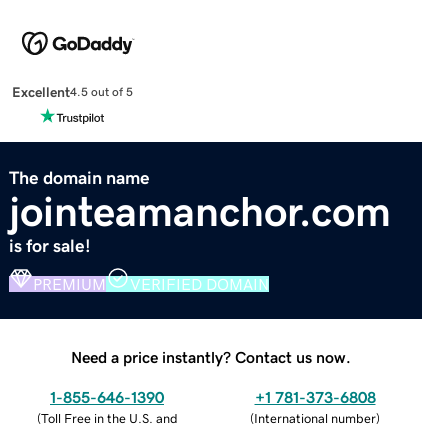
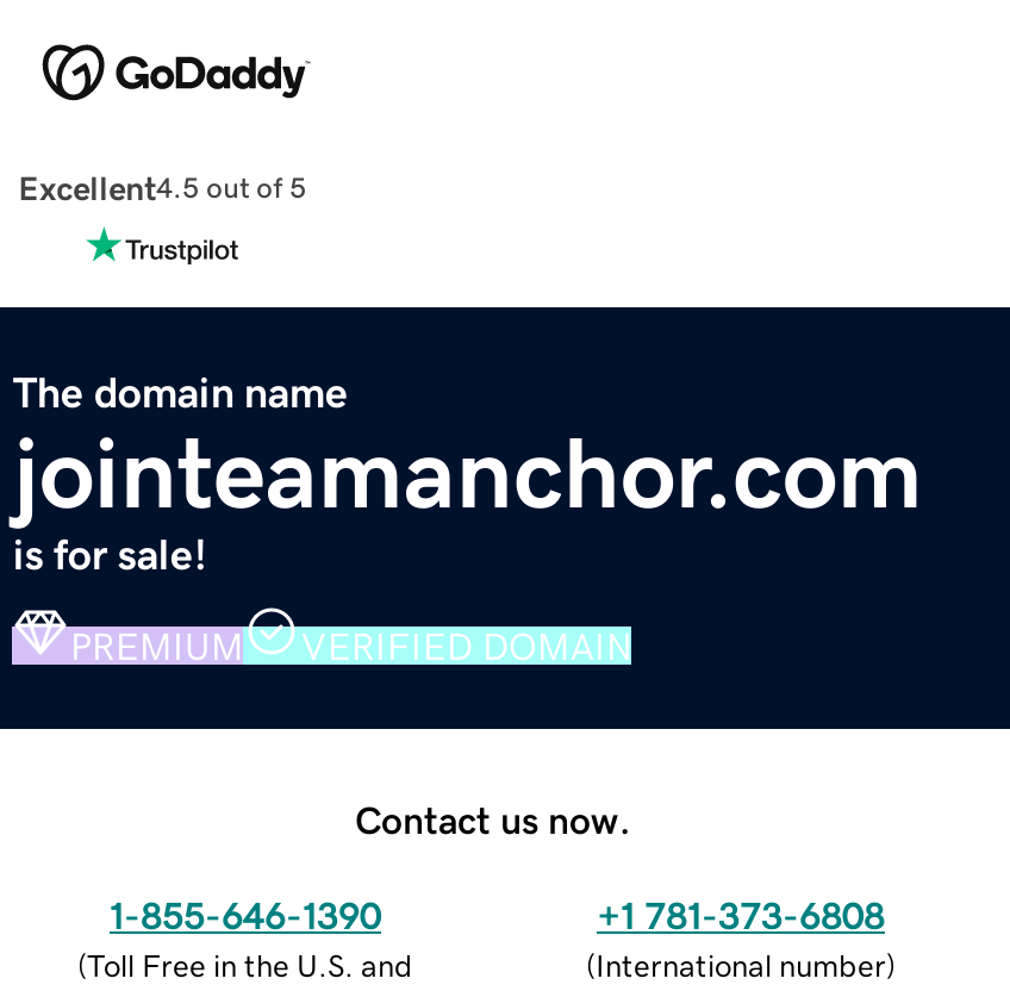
- Need a price instantly? Contact us now.
+ Contact us now.
